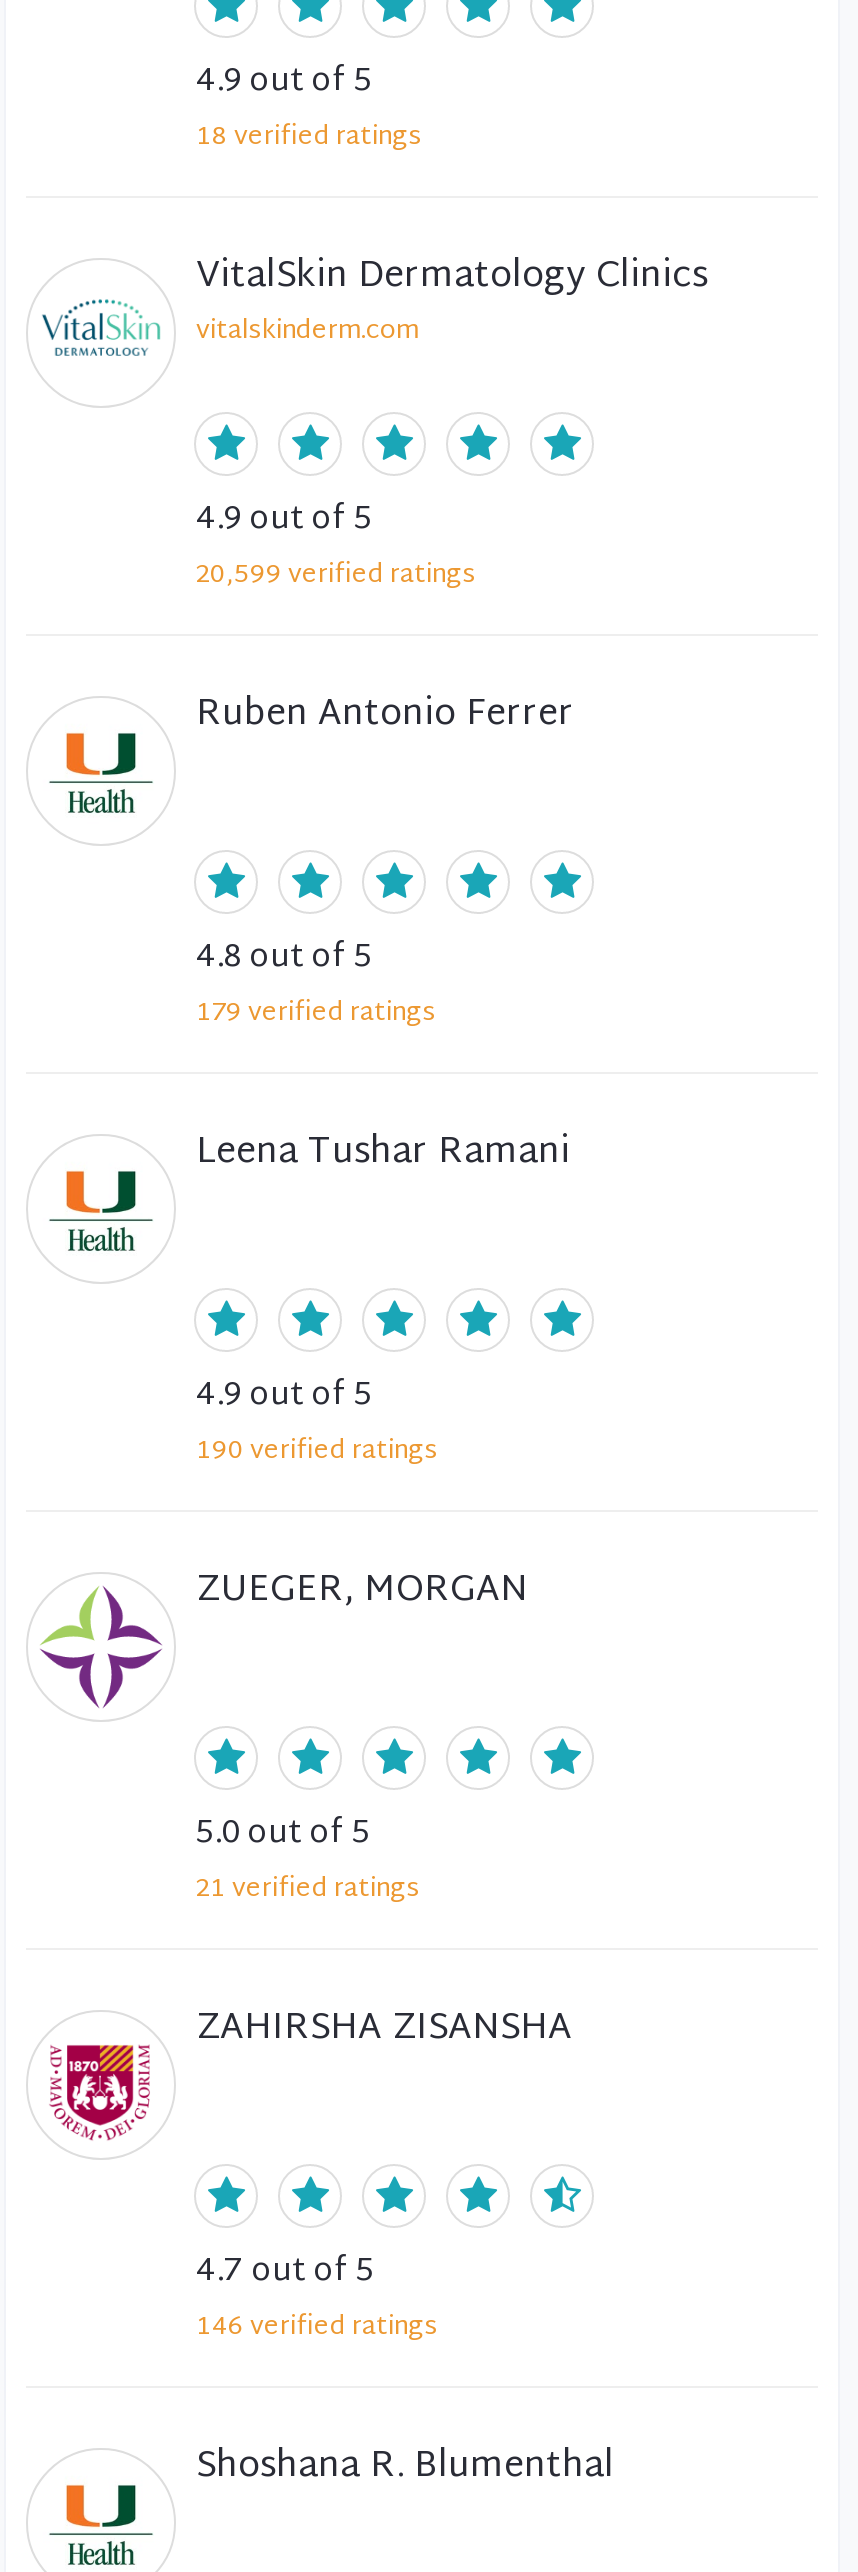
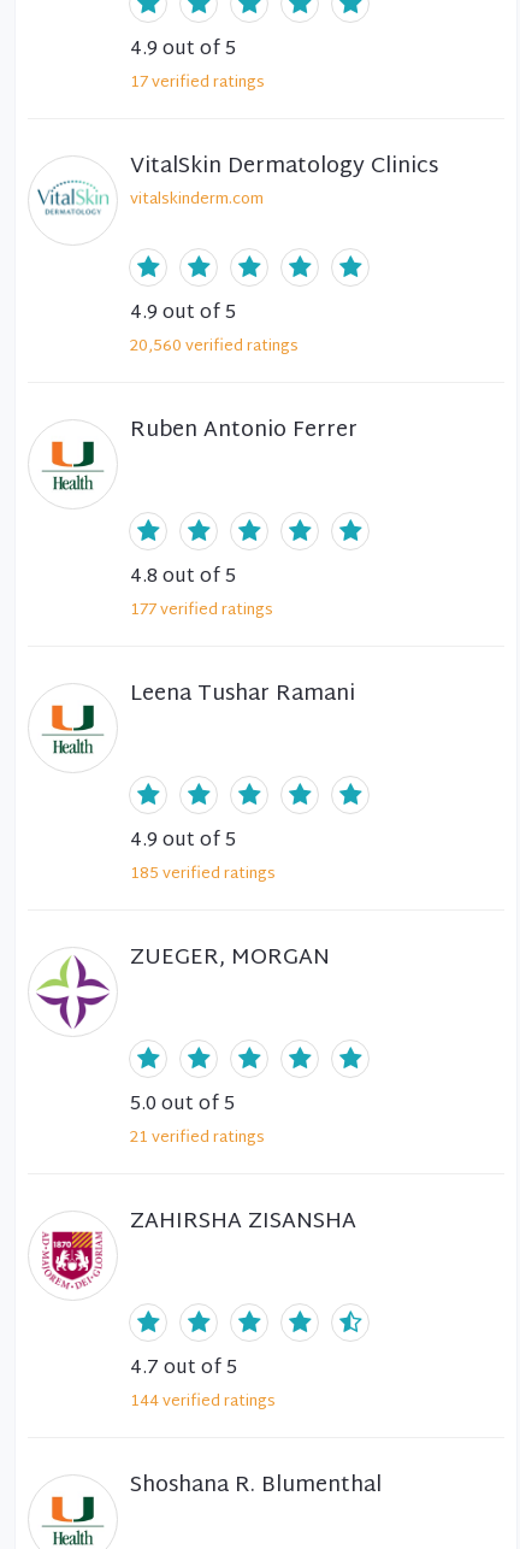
- 18 verified ratings
+ 17 verified ratings

- 20,599 verified ratings
+ 20,560 verified ratings

- 179 verified ratings
+ 177 verified ratings

- 190 verified ratings
+ 185 verified ratings

- 146 verified ratings
+ 144 verified ratings
